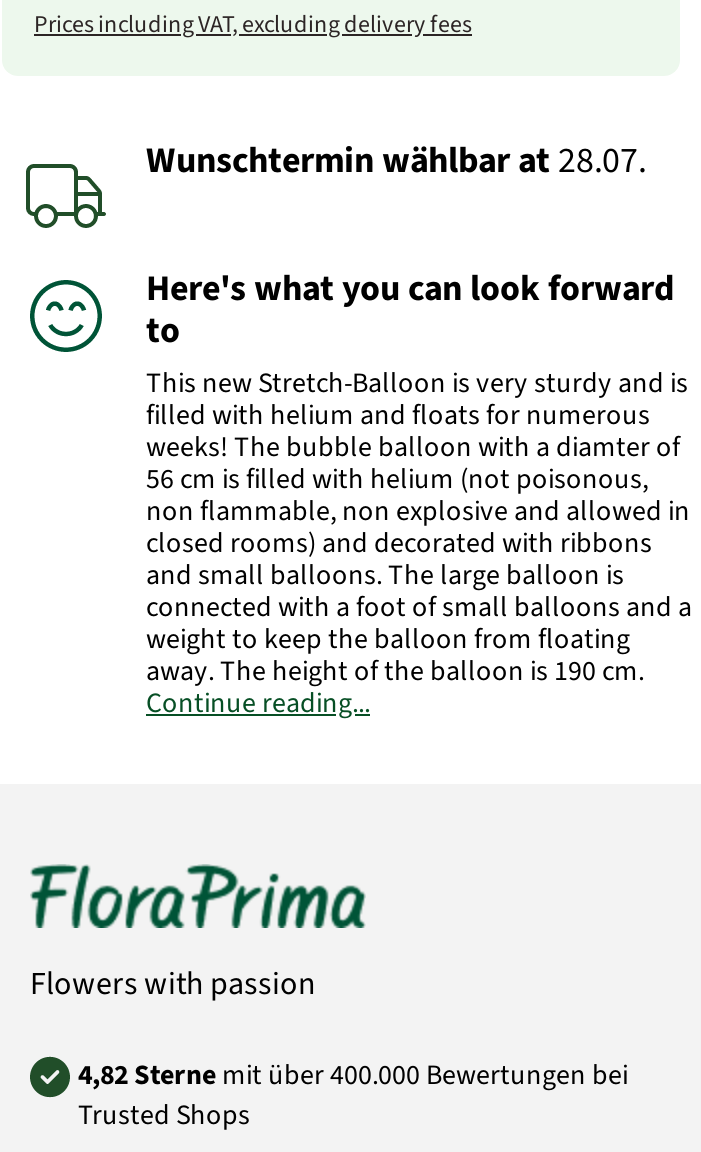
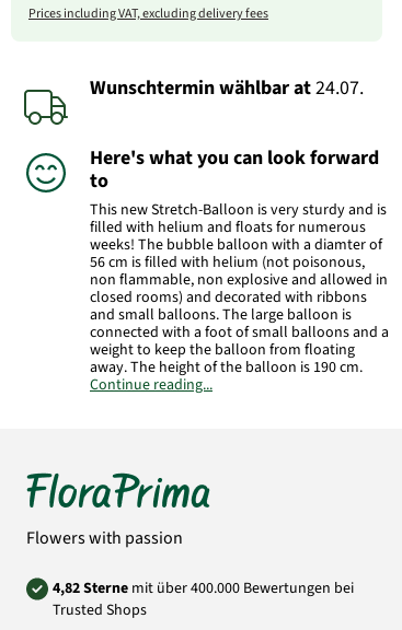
- Wunschtermin wählbar at 28.07.
+ Wunschtermin wählbar at 24.07.
